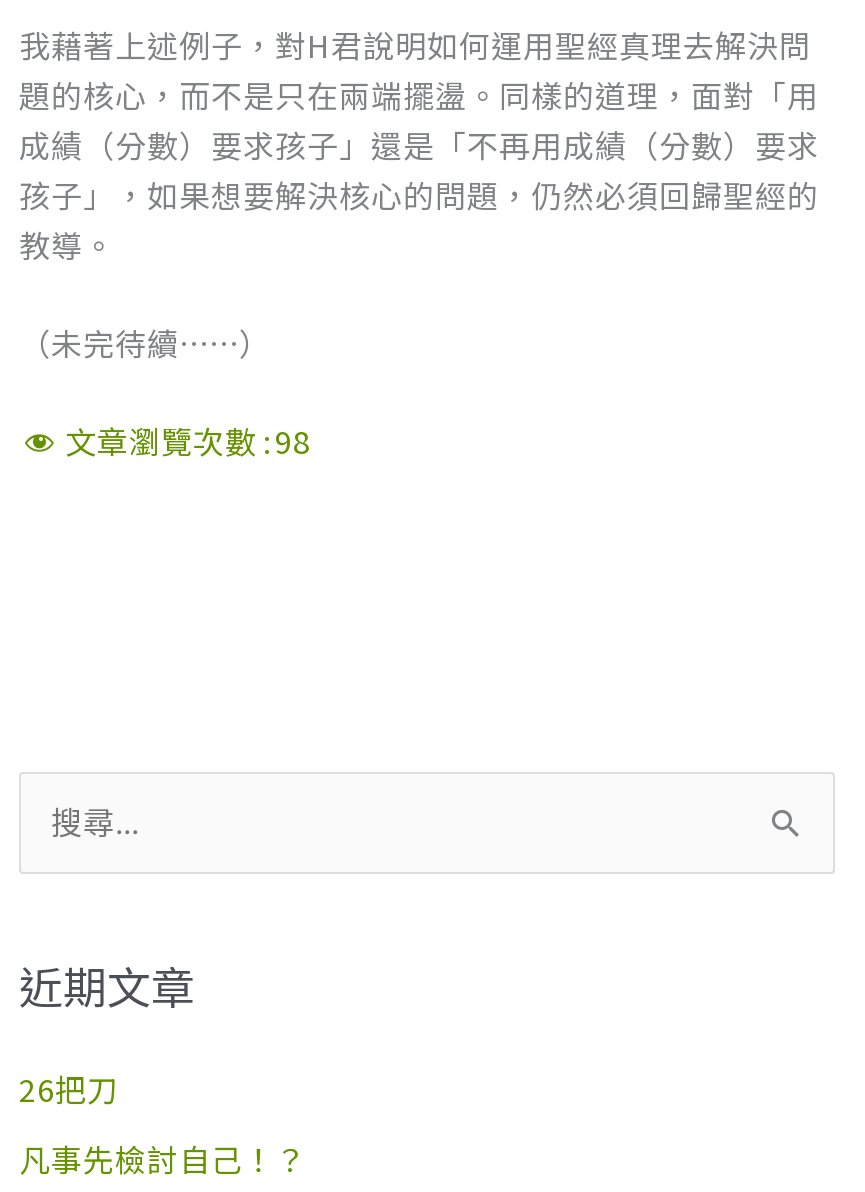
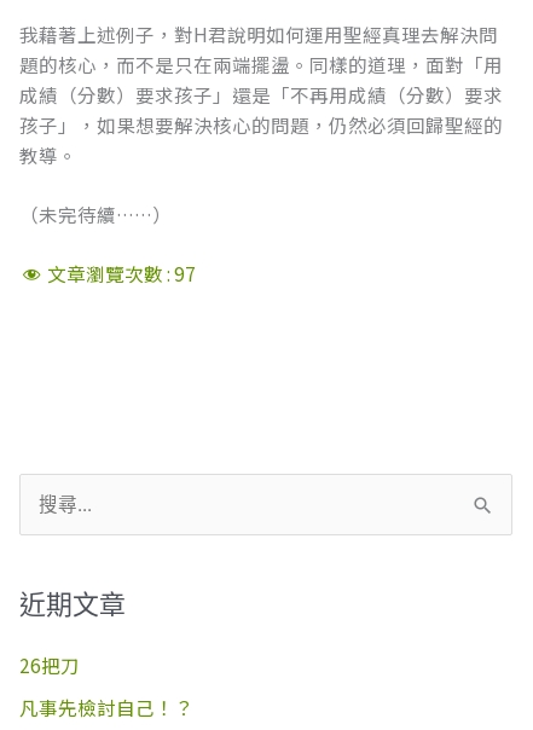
- 文章瀏覽次數 : 98
+ 文章瀏覽次數 : 97
